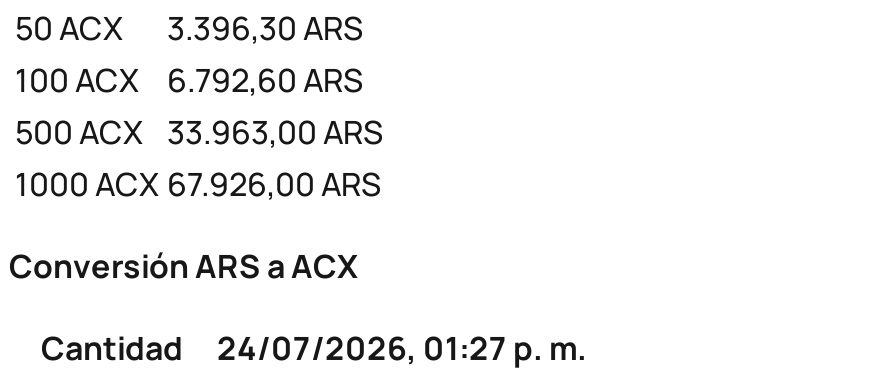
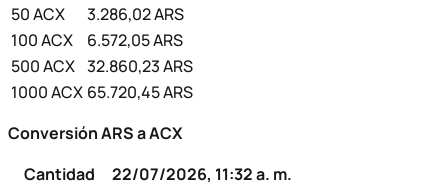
- 50 ACX 3.396,30 ARS
+ 50 ACX 3.286,02 ARS

- 100 ACX 6.792,60 ARS
+ 100 ACX 6.572,05 ARS

- 500 ACX 33.963,00 ARS
+ 500 ACX 32.860,23 ARS

- 1000 ACX 67.926,00 ARS
+ 1000 ACX 65.720,45 ARS

- Cantidad 24/07/2026, 01:27 p. m.
+ Cantidad 22/07/2026, 11:32 a. m.
